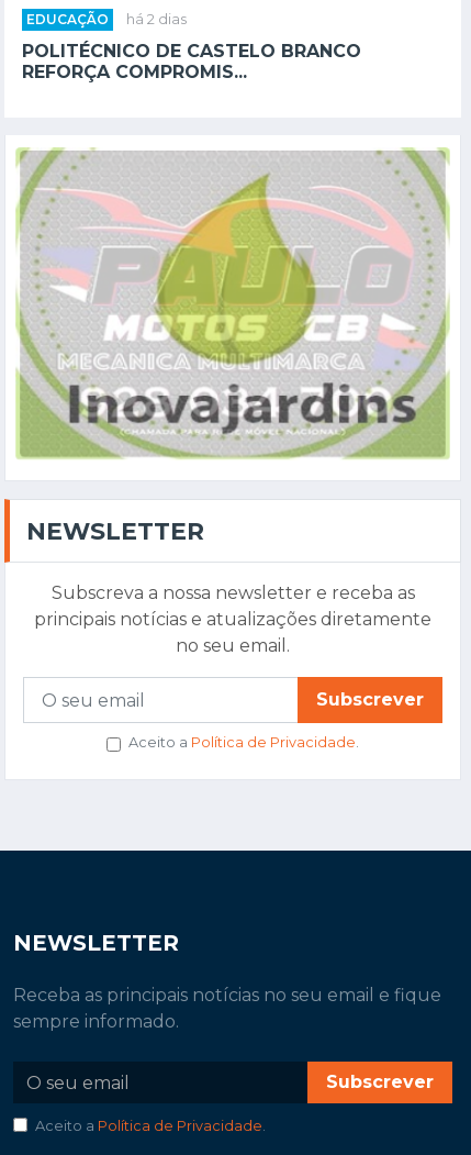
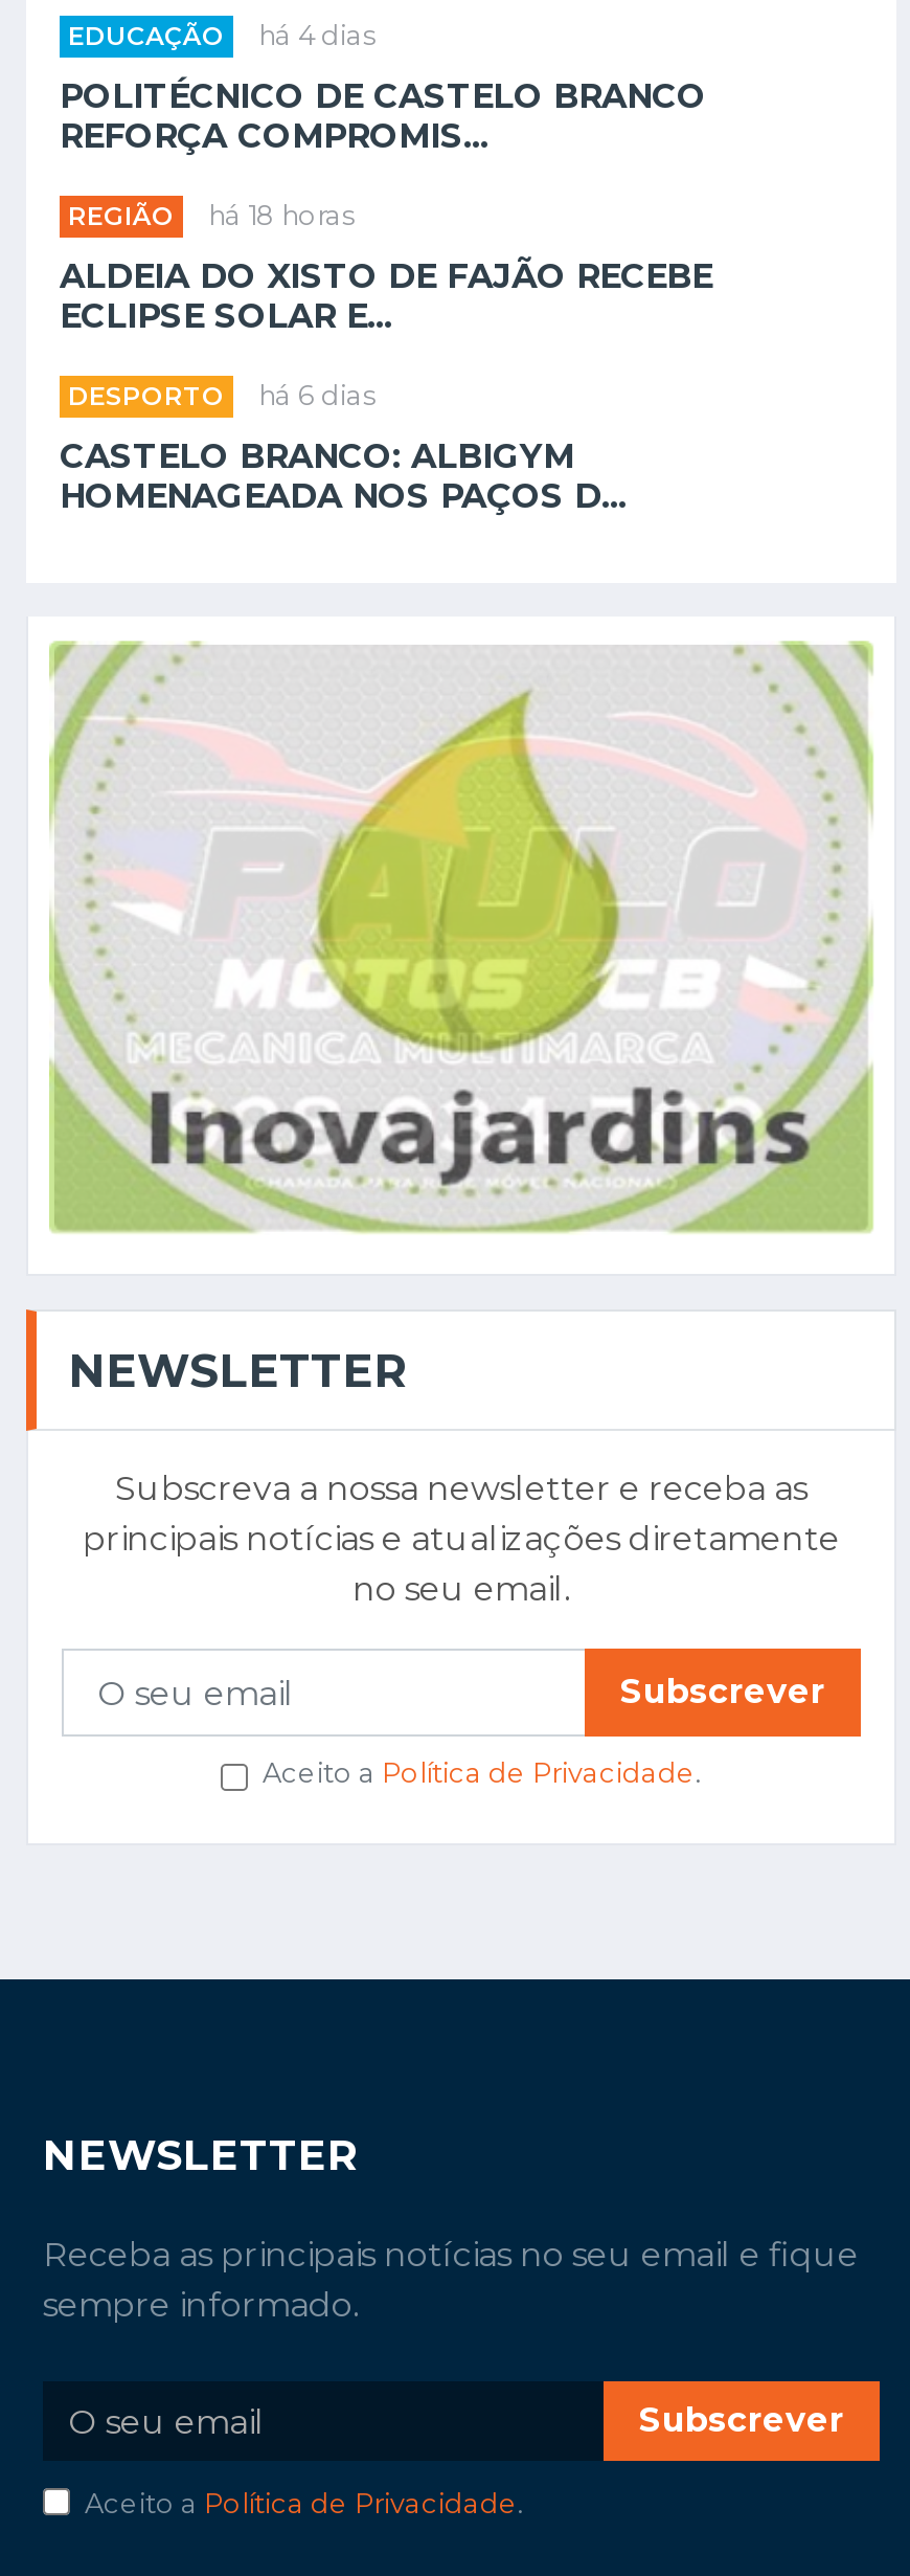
- EDUCAÇÃO há 2 dias
+ EDUCAÇÃO há 4 dias

+ REGIÃO
+ há 18 horas
+ ALDEIA DO XISTO DE FAJÃO RECEBE
+ ECLIPSE SOLAR E...
+ DESPORTO
+ há 6 dias
+ CASTELO BRANCO: ALBIGYM
+ HOMENAGEADA NOS PAÇOS D...
